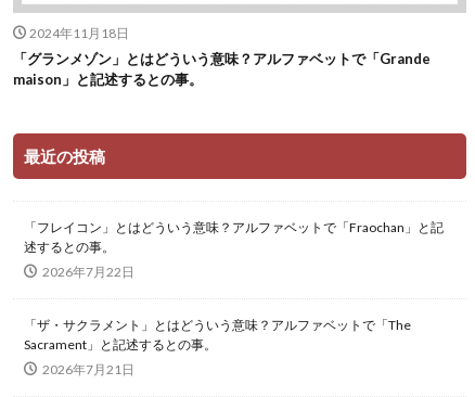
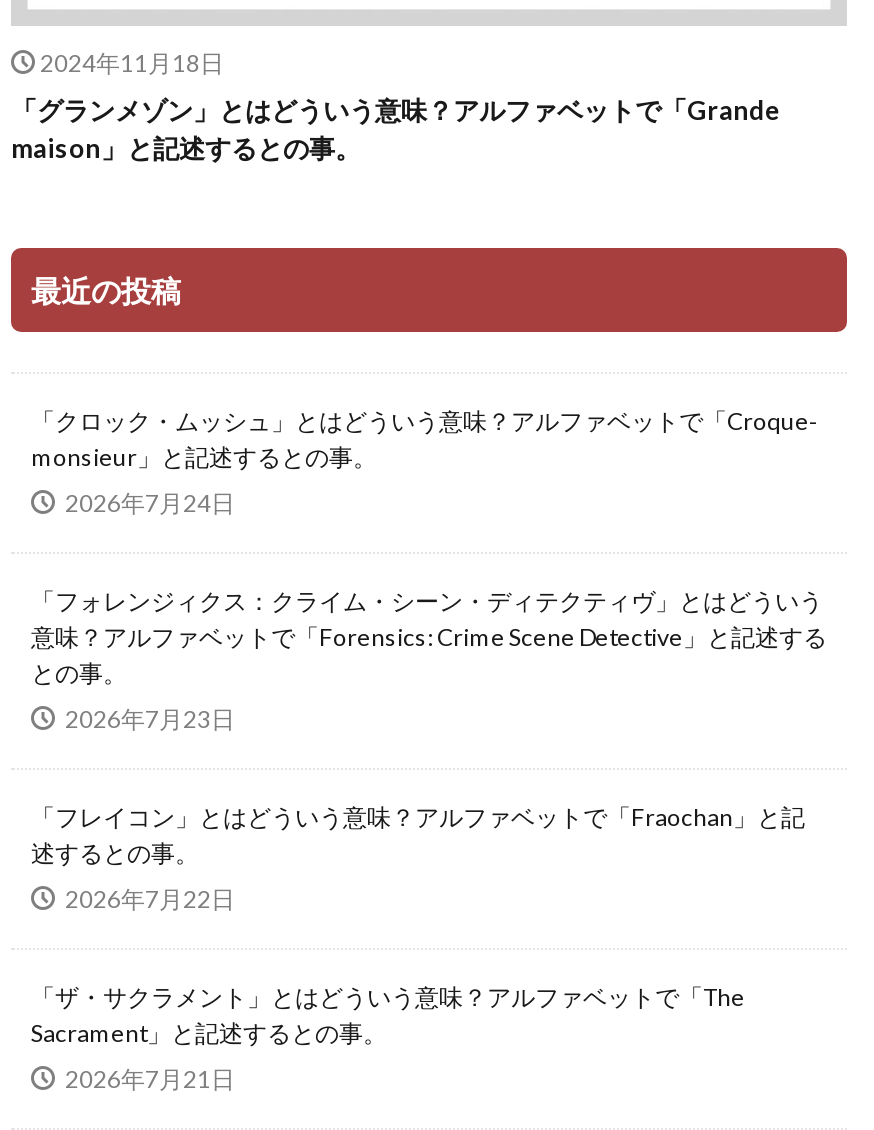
+ 「クロック・ムッシュ」とはどういう意味？アルファベットで「Croque-
+ monsieur」と記述するとの事。
+ 2026年7月24日
+ 「フォレンジィクス：クライム・シーン・ディテクティヴ」とはどういう
+ 意味？アルファベットで「Forensics: Crime Scene Detective」と記述する
+ との事。
+ 2026年7月23日
